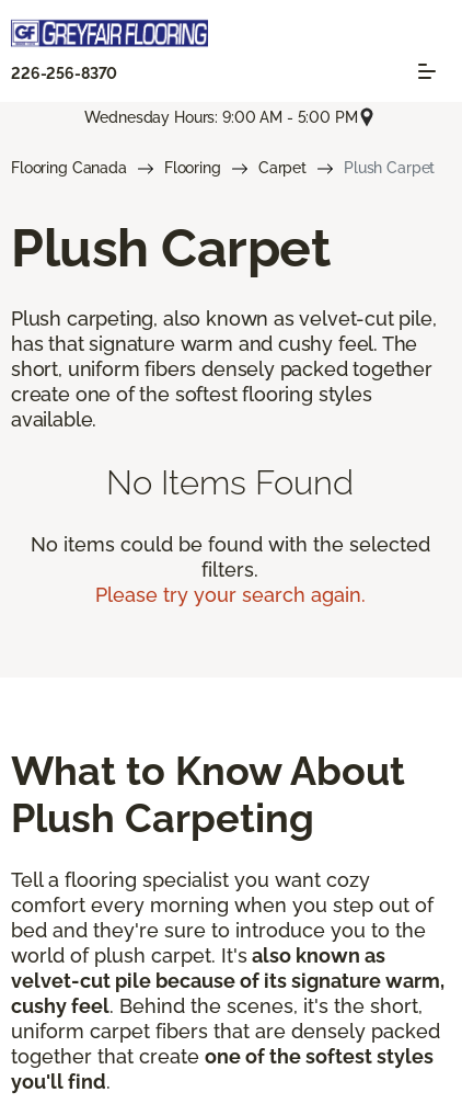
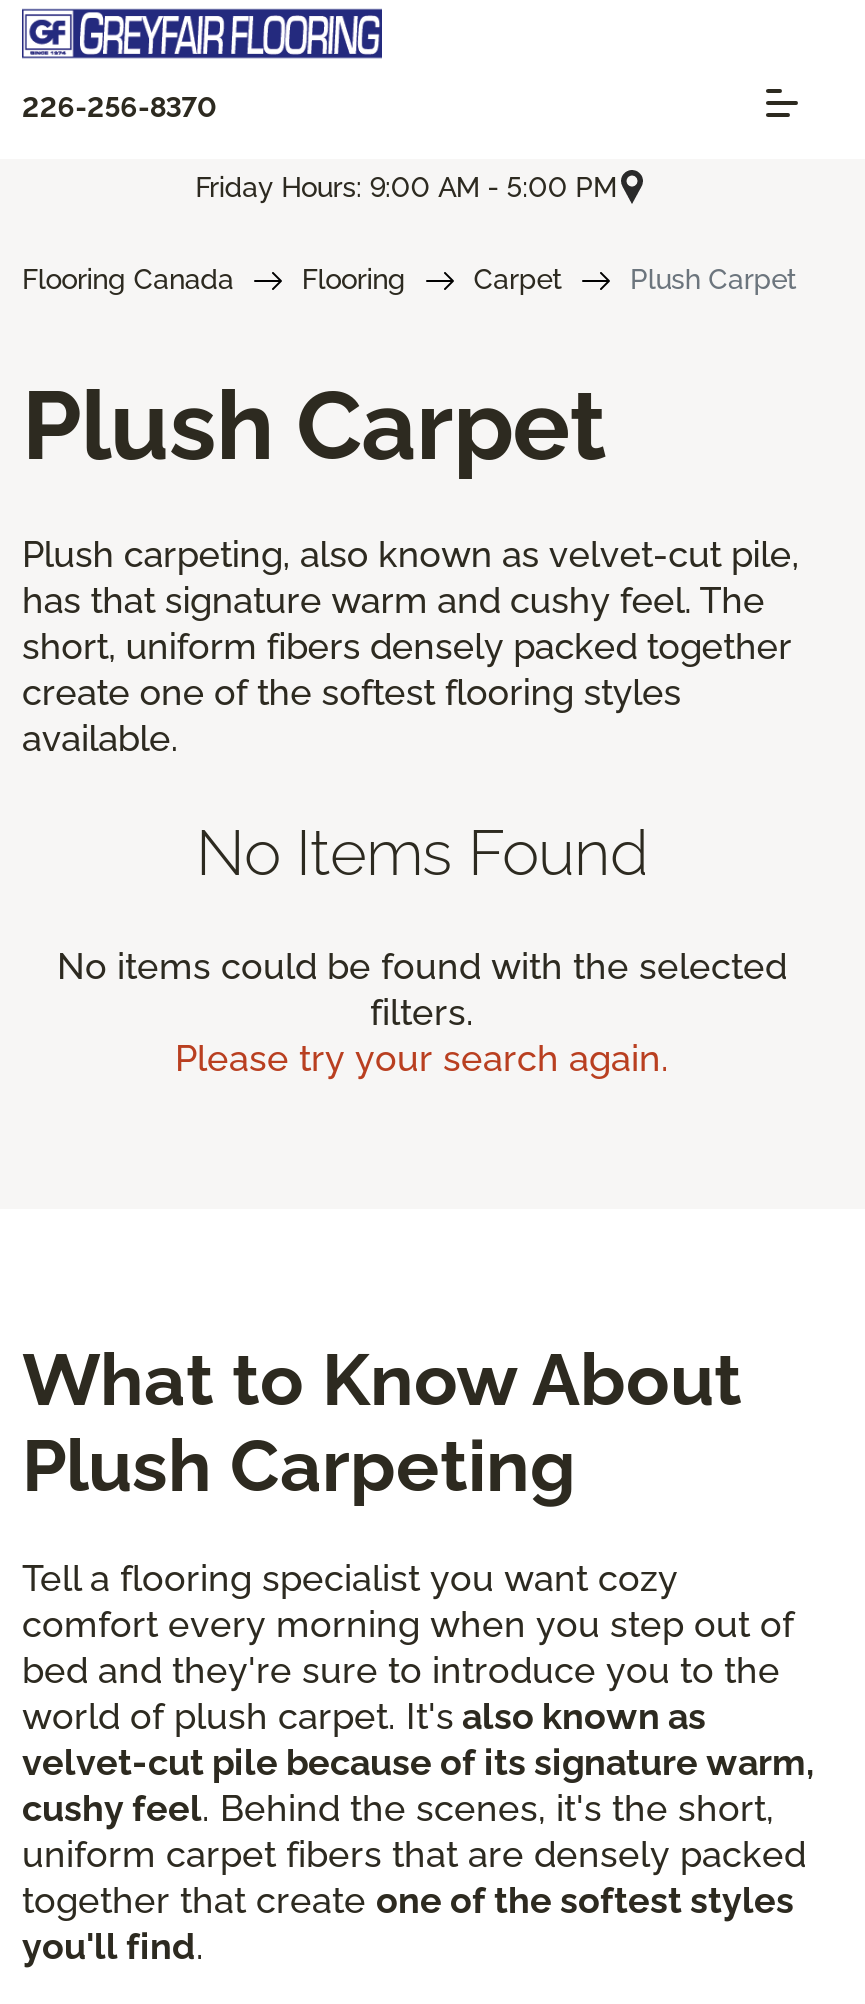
- Wednesday Hours: 9:00 AM - 5:00 PM
+ Friday Hours: 9:00 AM - 5:00 PM
